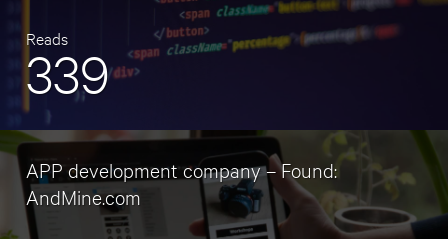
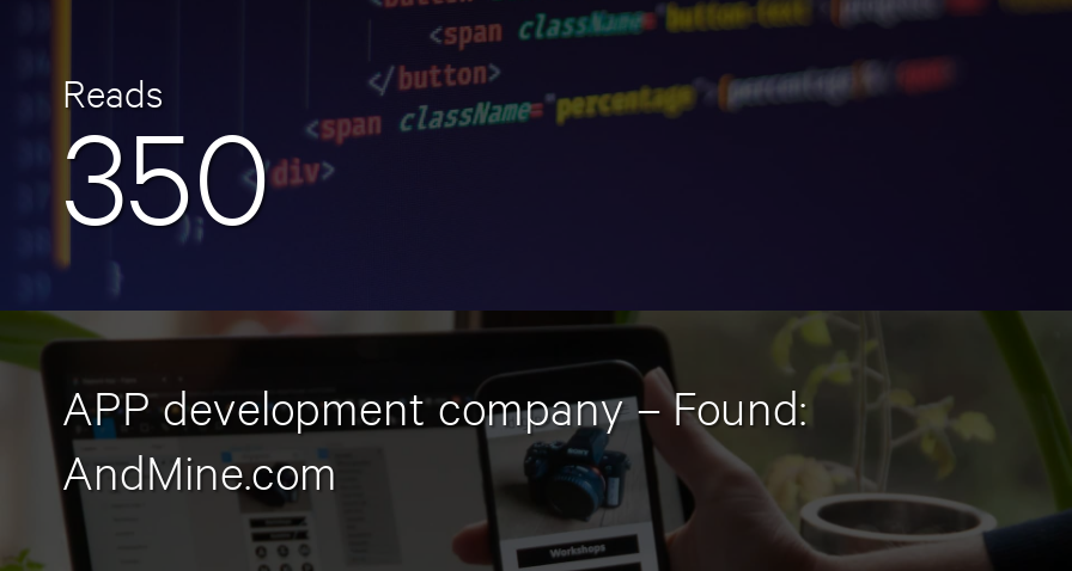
- 339
+ 350
